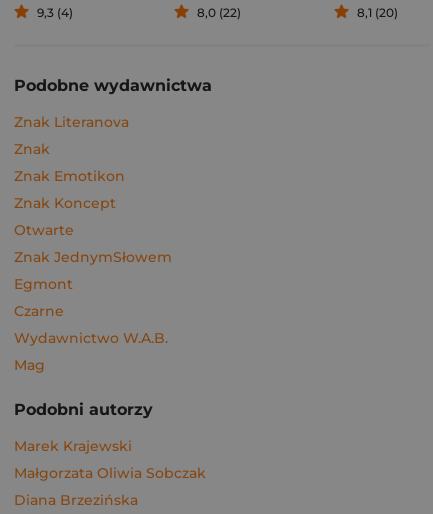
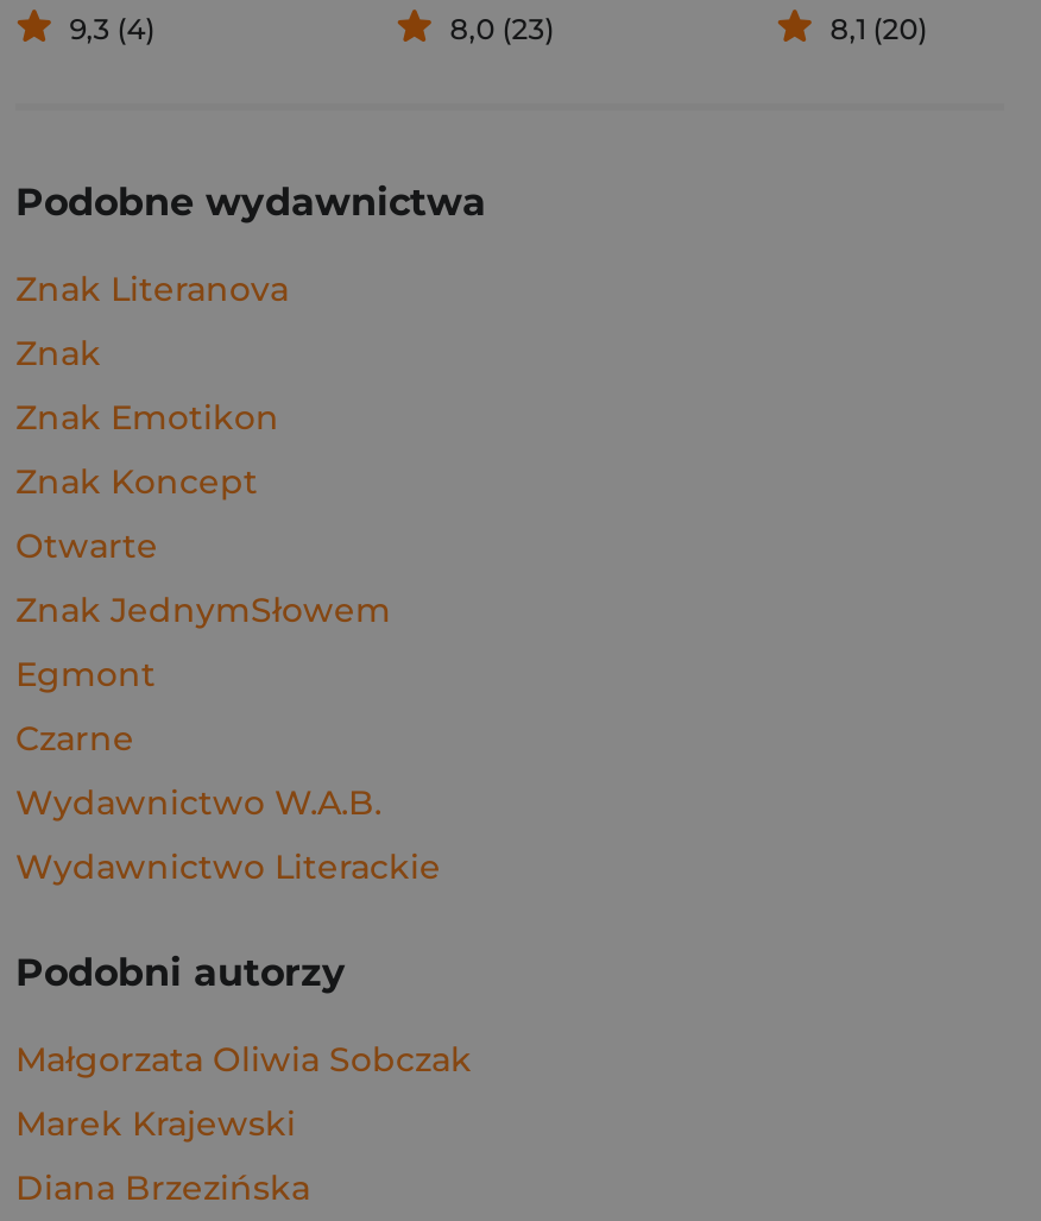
- 8,0 (22)
+ 8,0 (23)

- Mag
+ Wydawnictwo Literackie

moved down: Marek Krajewski

moved up: Małgorzata Oliwia Sobczak
